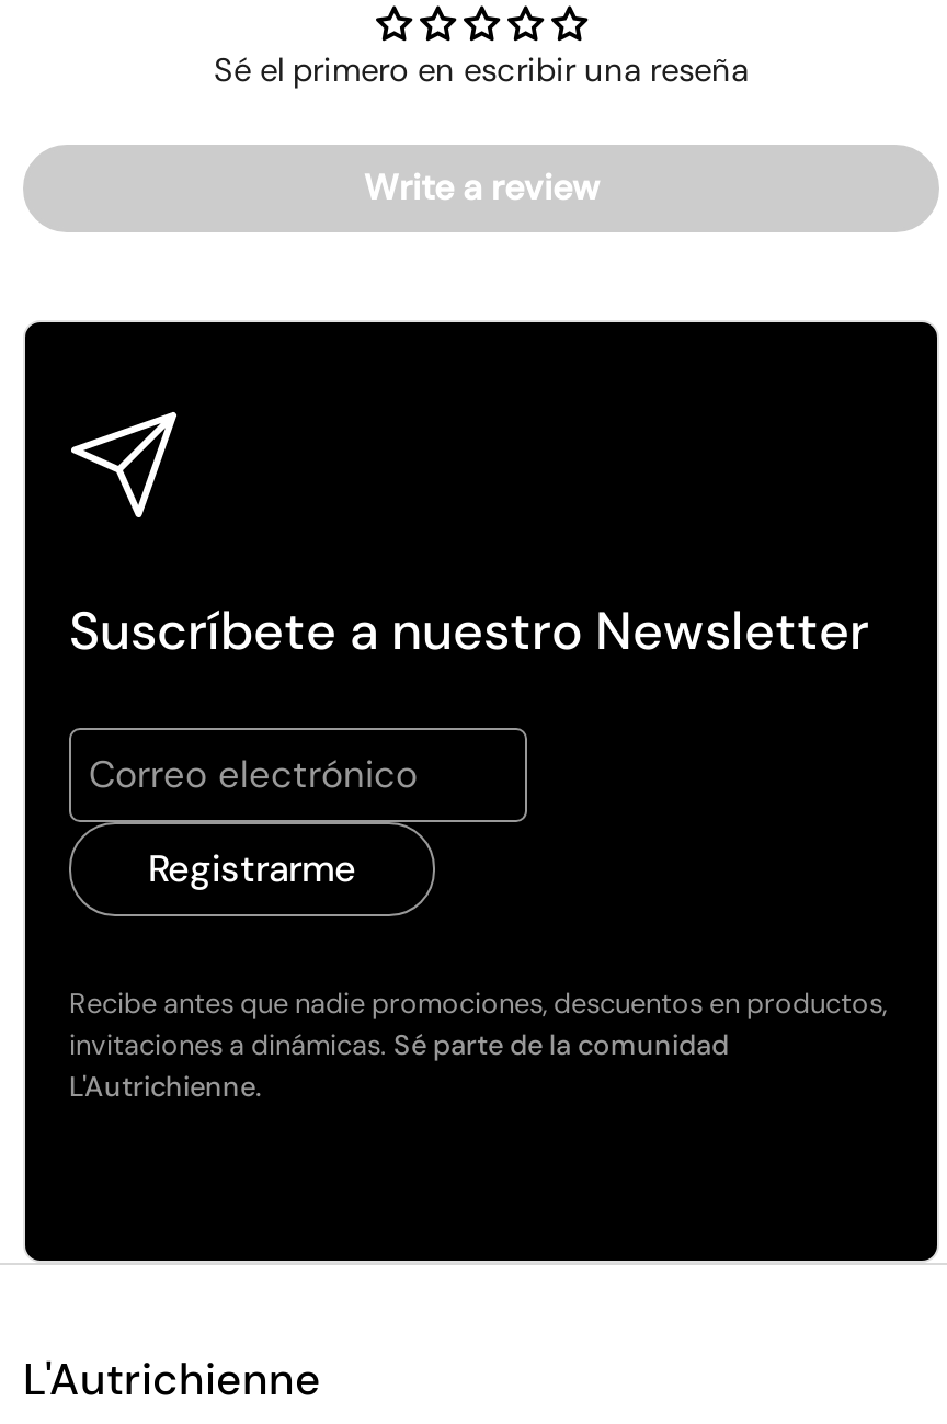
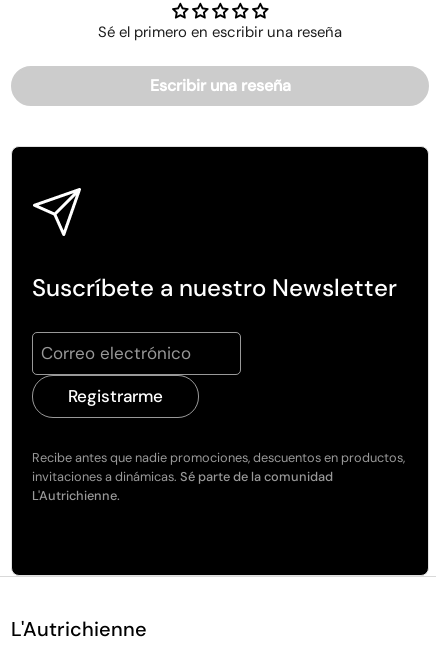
- Write a review
+ Escribir una reseña
